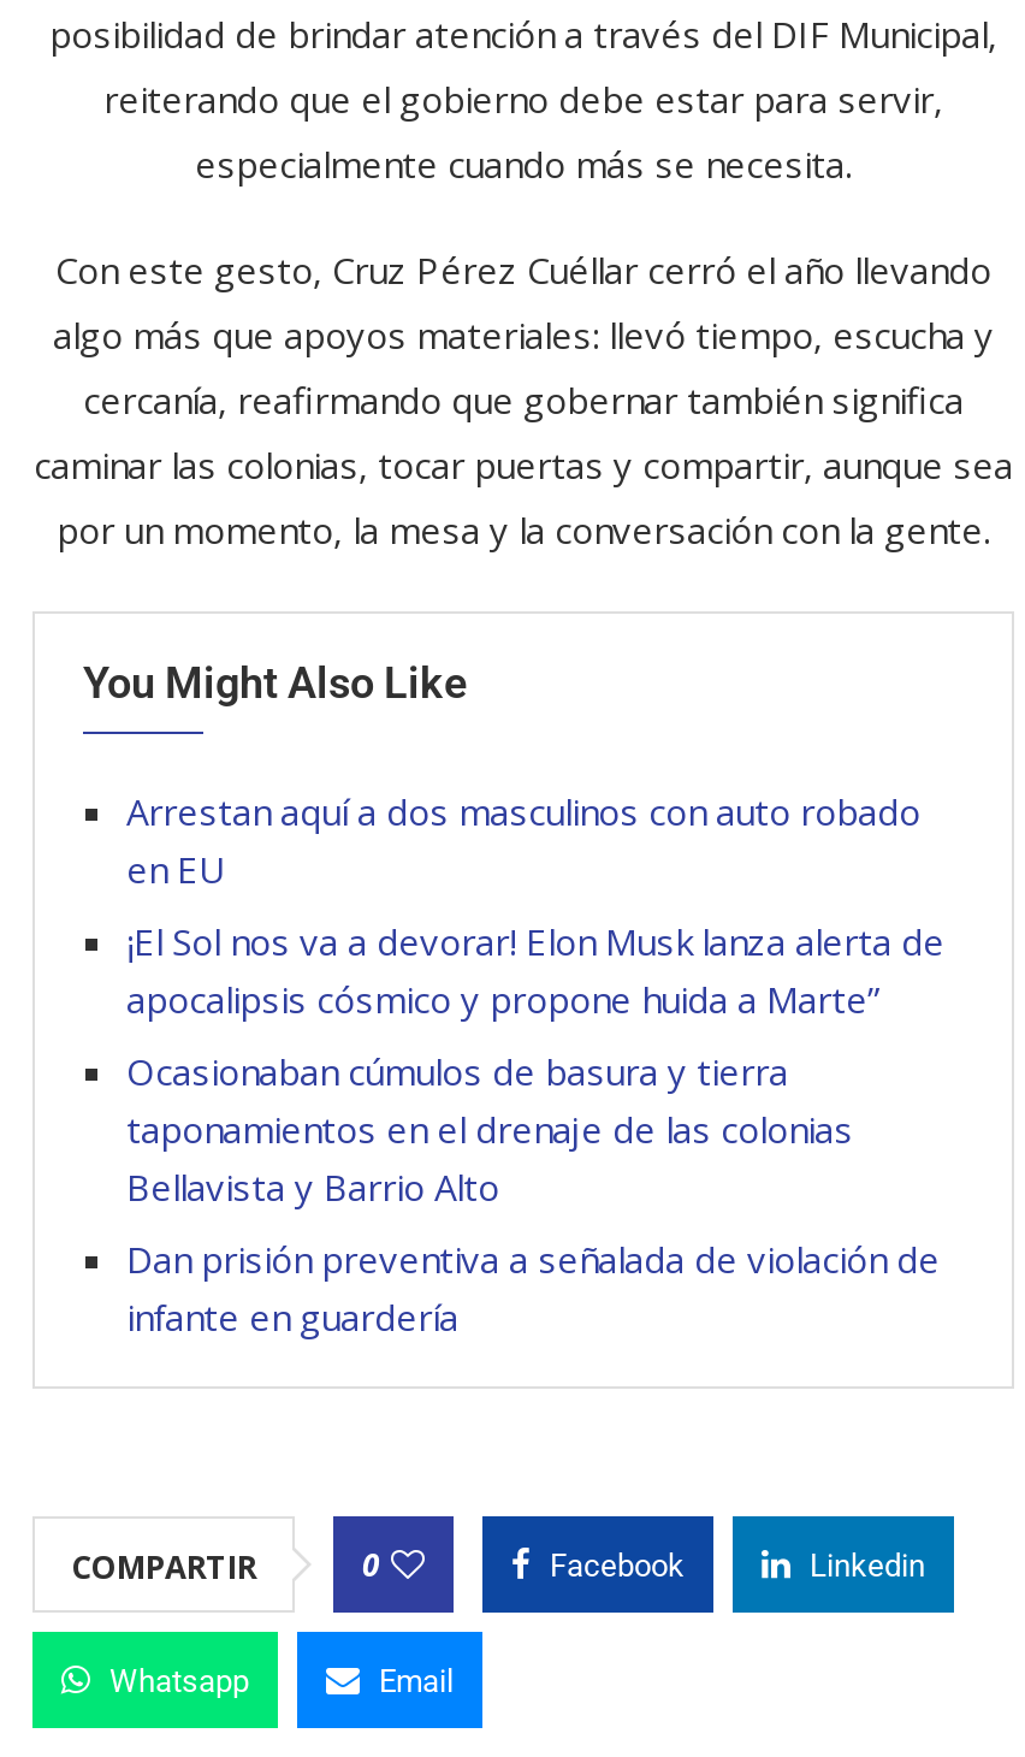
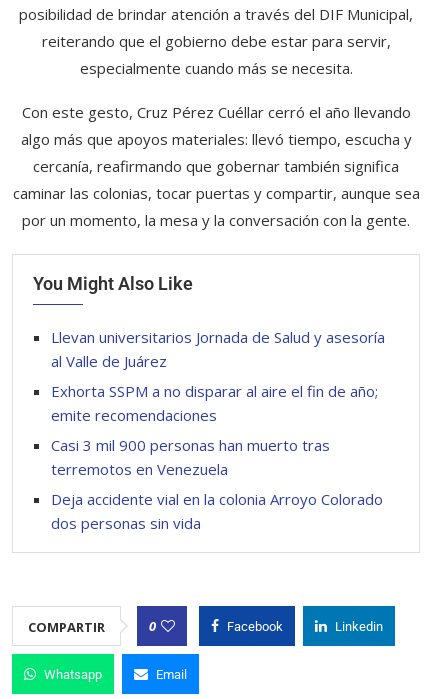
- Arrestan aquí a dos masculinos con auto robado
- en EU
+ Llevan universitarios Jornada de Salud y asesoría
+ al Valle de Juárez

- ¡El Sol nos va a devorar! Elon Musk lanza alerta de
- apocalipsis cósmico y propone huida a Marte”
+ Exhorta SSPM a no disparar al aire el fin de año;
+ emite recomendaciones

- Ocasionaban cúmulos de basura y tierra
- taponamientos en el drenaje de las colonias
- Bellavista y Barrio Alto
+ Casi 3 mil 900 personas han muerto tras
+ terremotos en Venezuela

- Dan prisión preventiva a señalada de violación de
- infante en guardería
+ Deja accidente vial en la colonia Arroyo Colorado
+ dos personas sin vida
